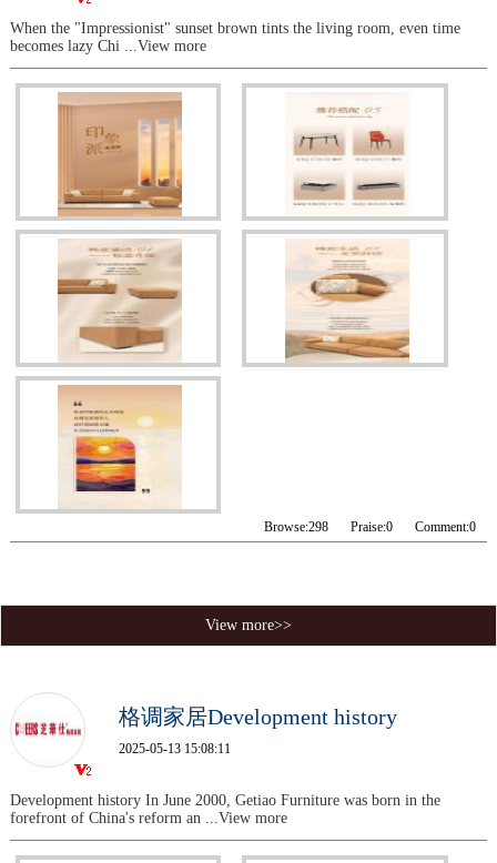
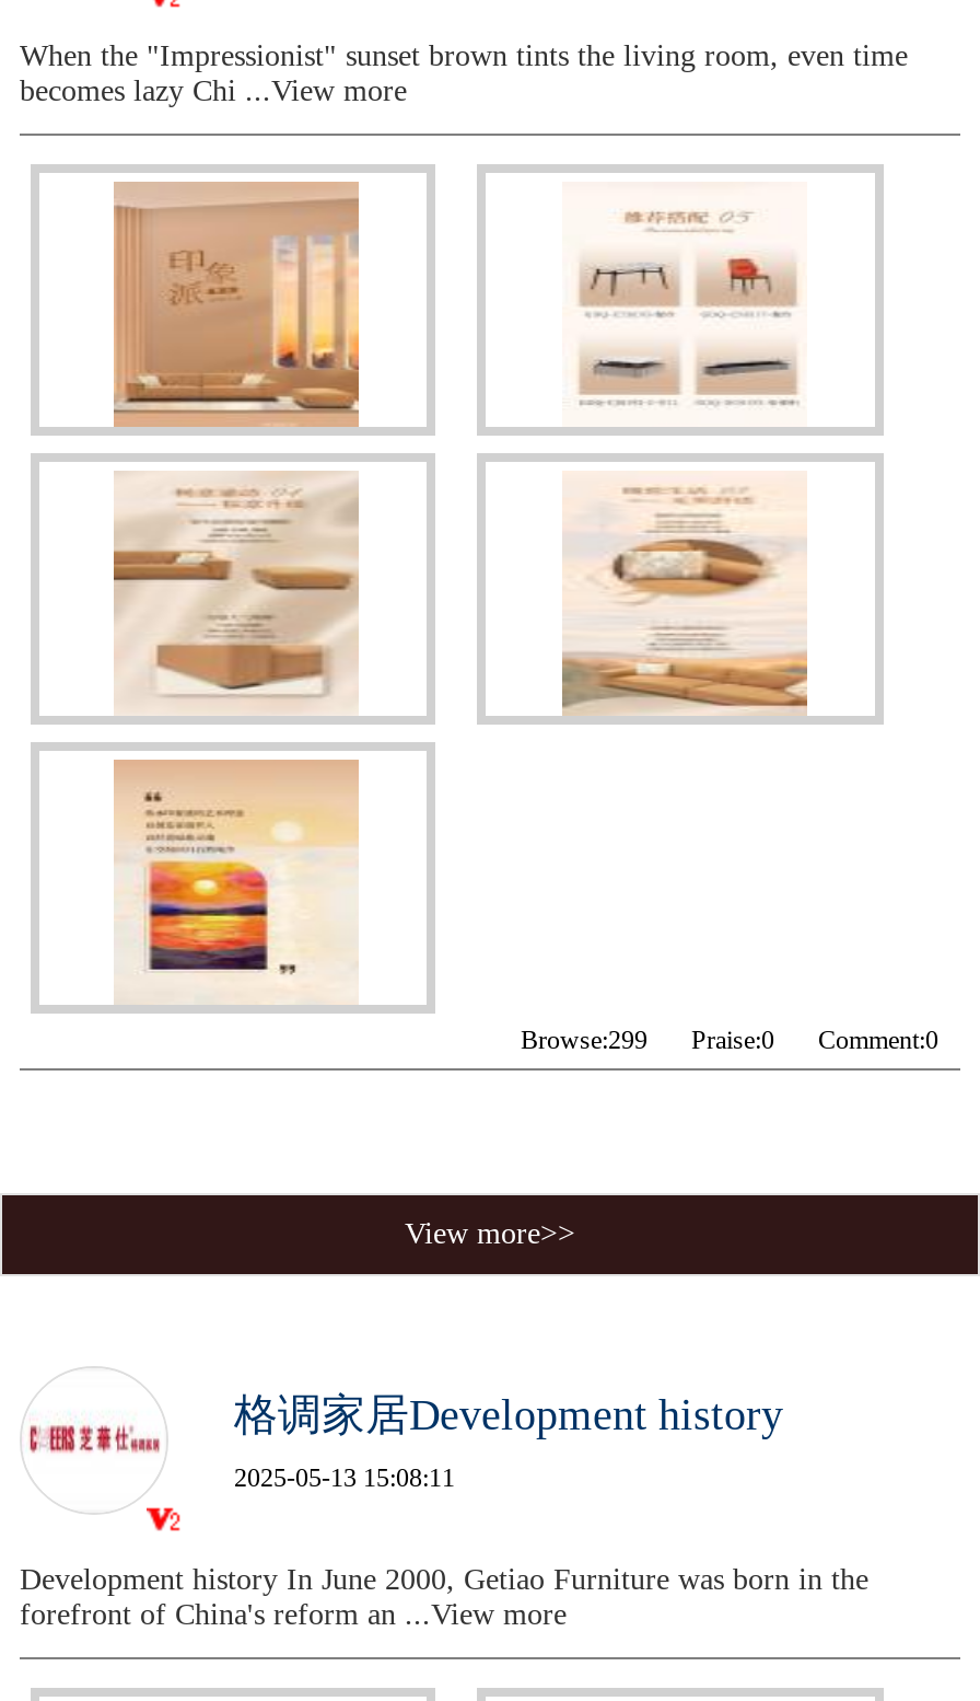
- Browse:298 Praise:0 Comment:0
+ Browse:299 Praise:0 Comment:0
